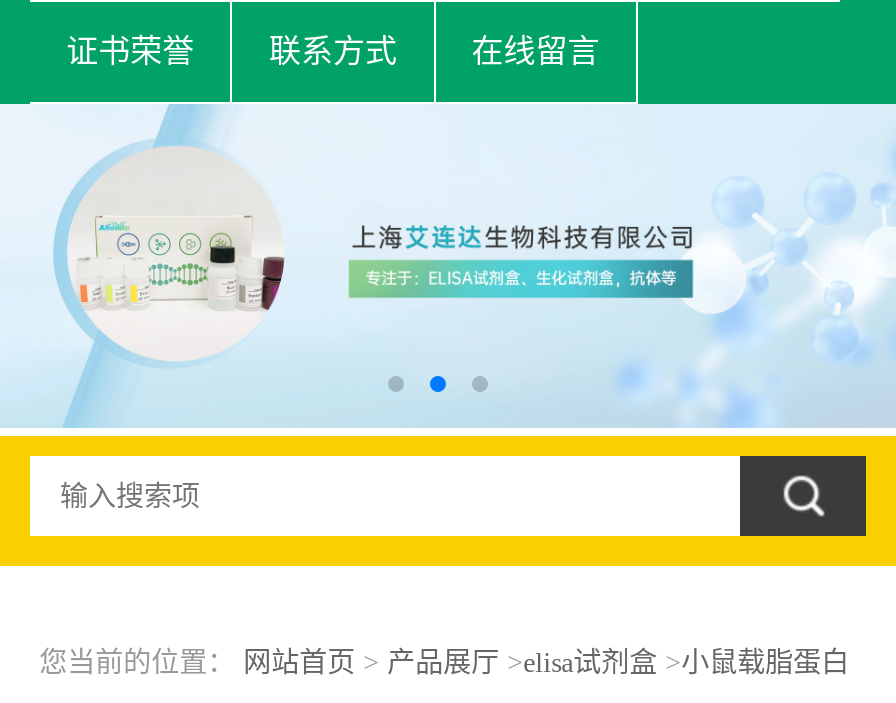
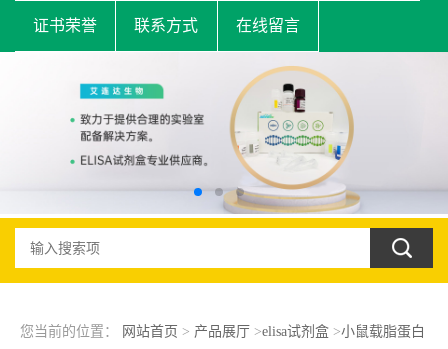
- [image]
+ [image]
